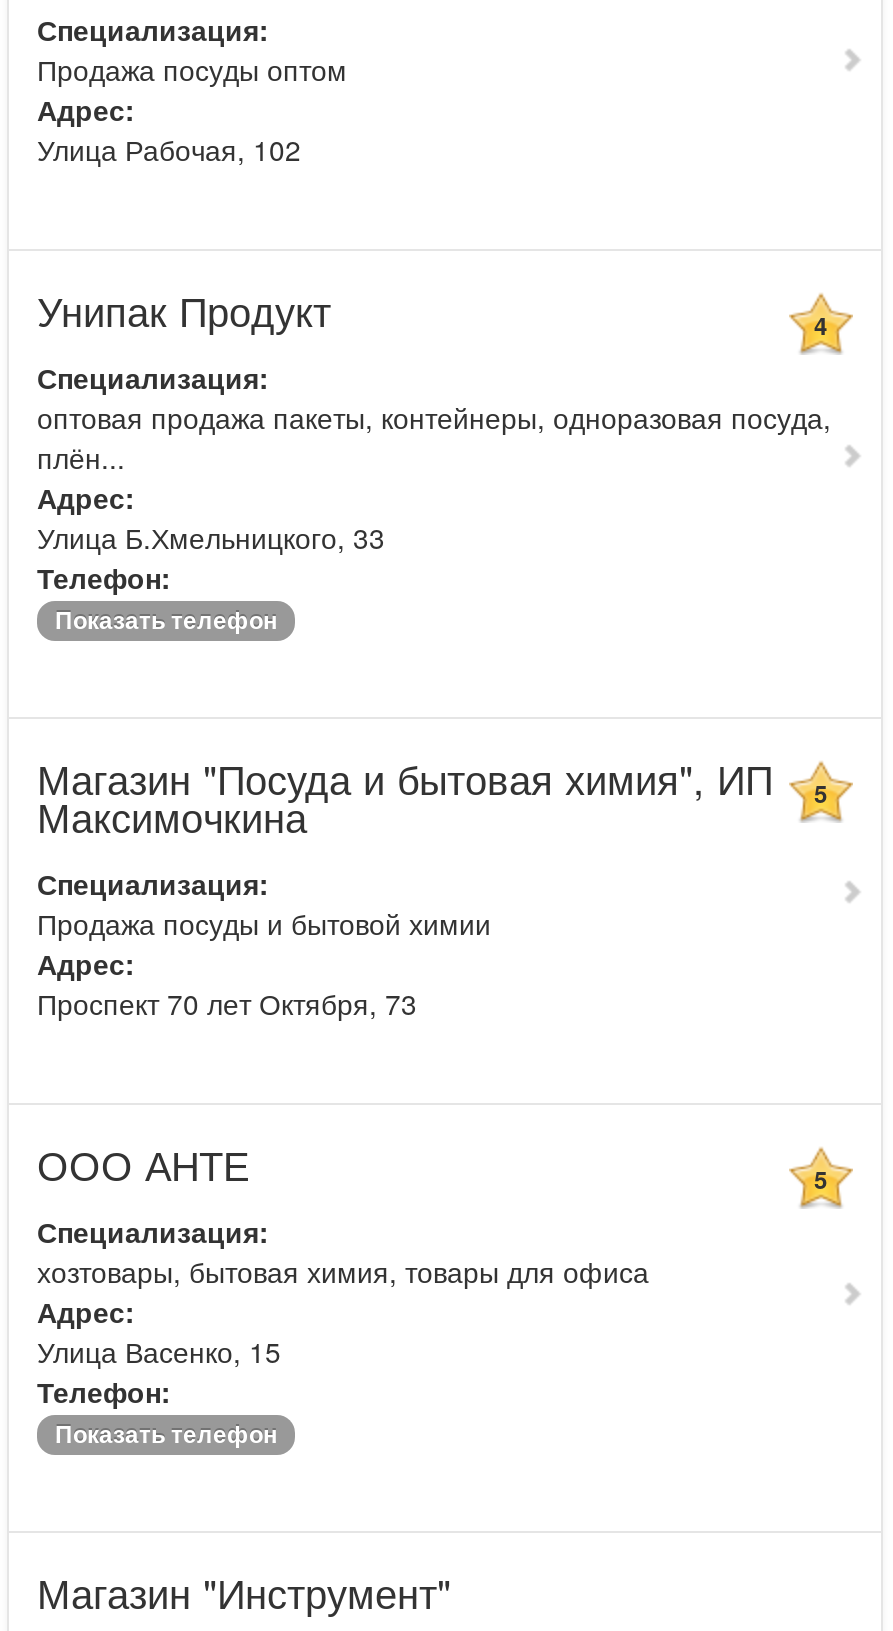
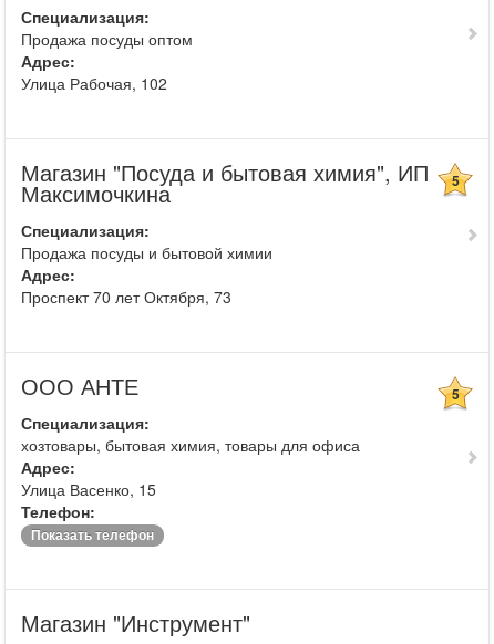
- Унипак Продукт
- 4
- Специализация:
- оптовая продажа пакеты, контейнеры, одноразовая посуда,
- плён...
- Адрес:
- Улица Б.Хмельницкого, 33
- Телефон:
- Показать телефон
